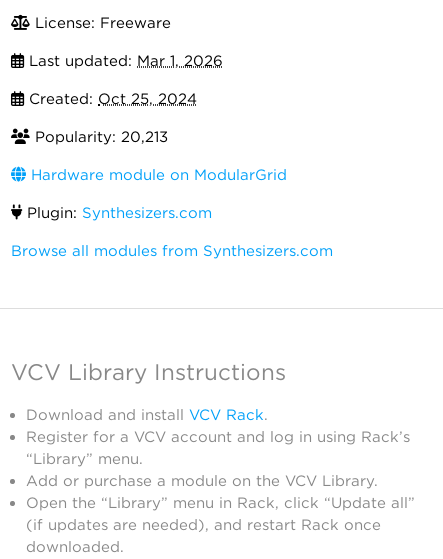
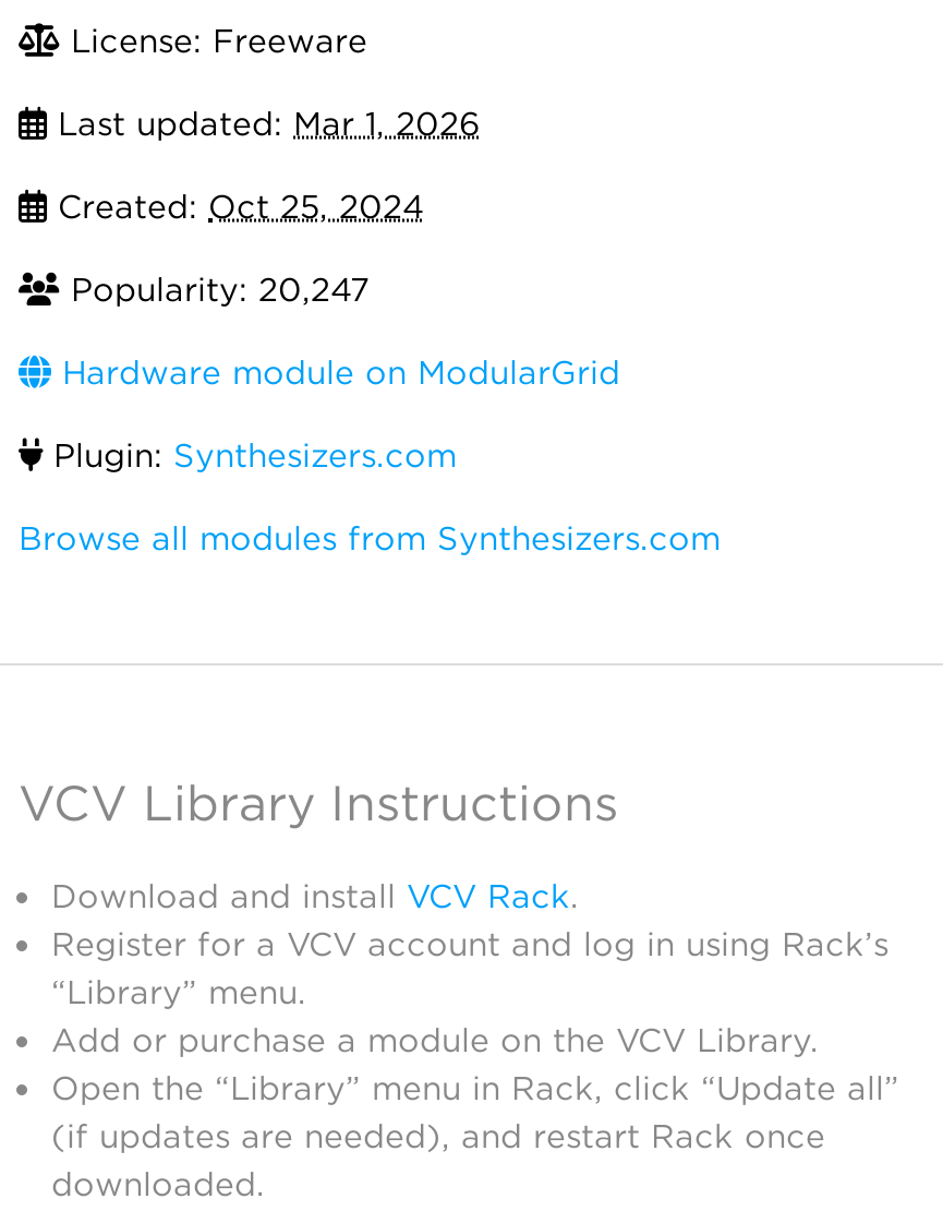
- Popularity: 20,213
+ Popularity: 20,247
